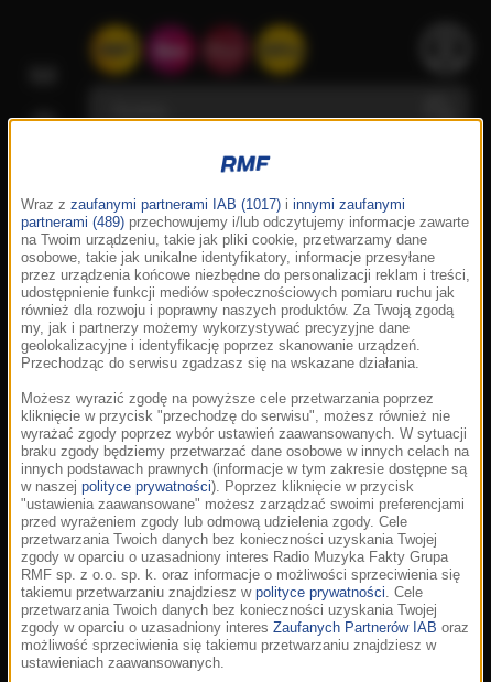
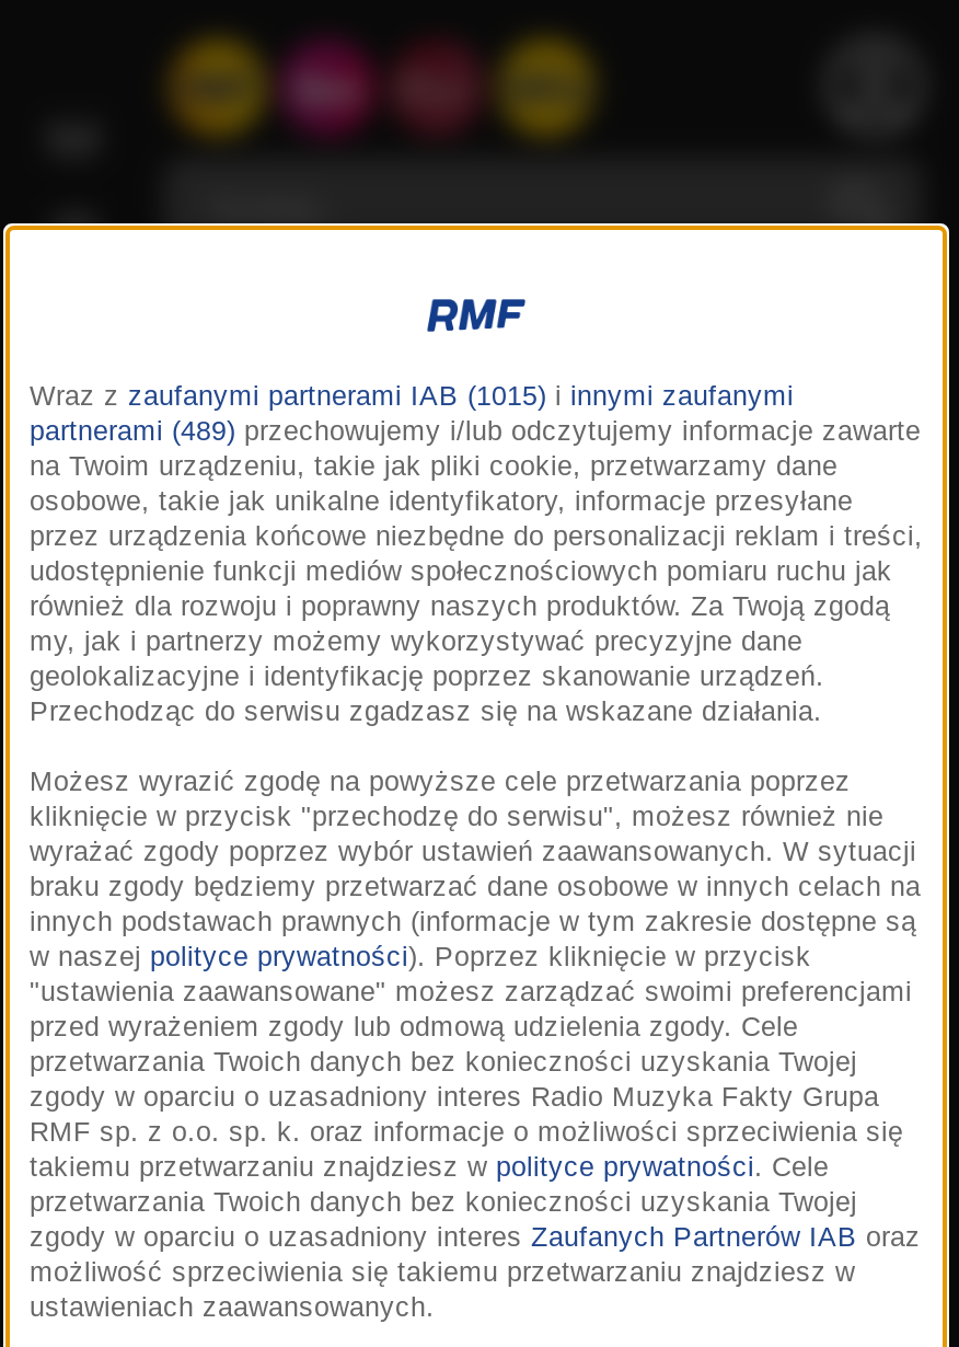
- Wraz z zaufanymi partnerami IAB (1017) i innymi zaufanymi
+ Wraz z zaufanymi partnerami IAB (1015) i innymi zaufanymi
